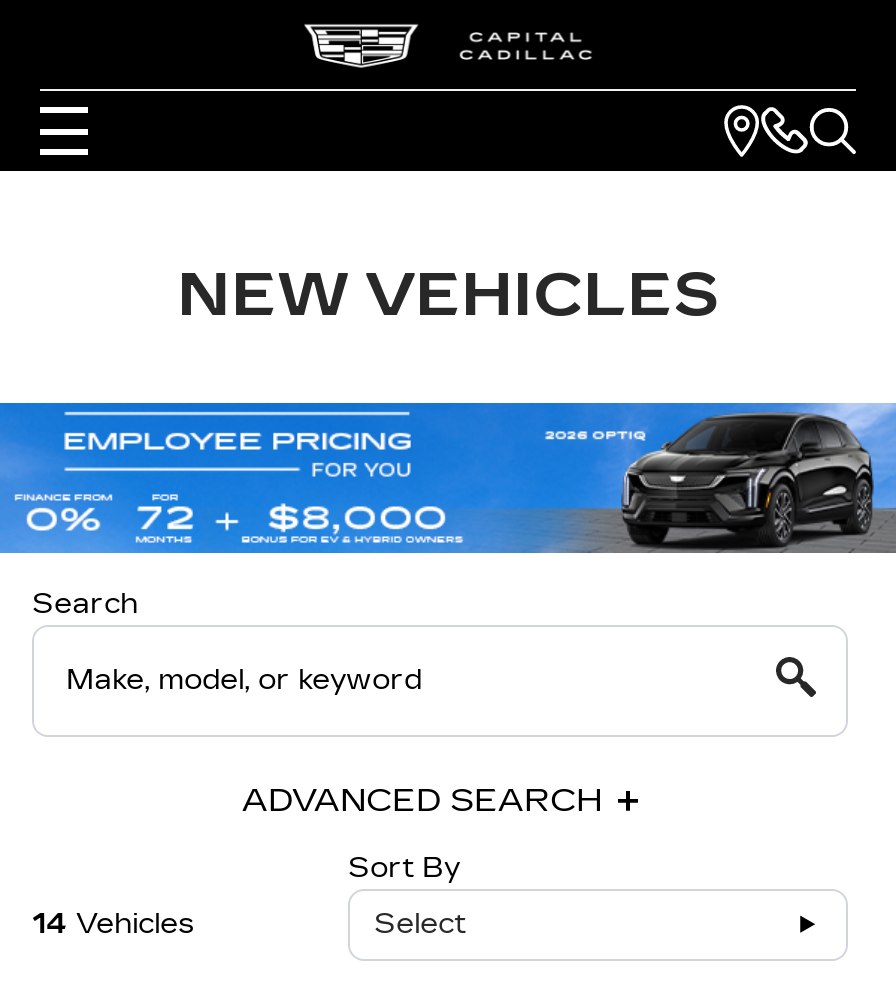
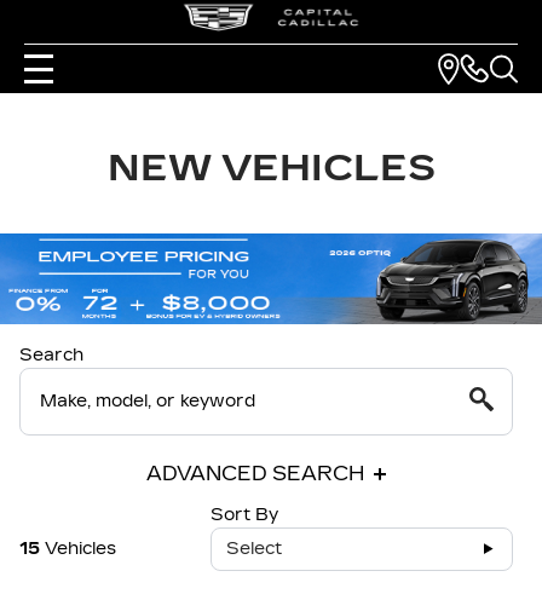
- 14 Vehicles
+ 15 Vehicles
